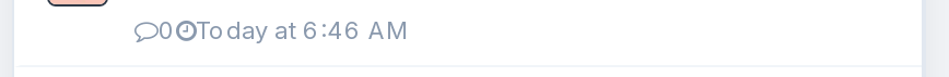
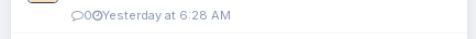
- Today at 6:46 AM
+ Yesterday at 6:28 AM
